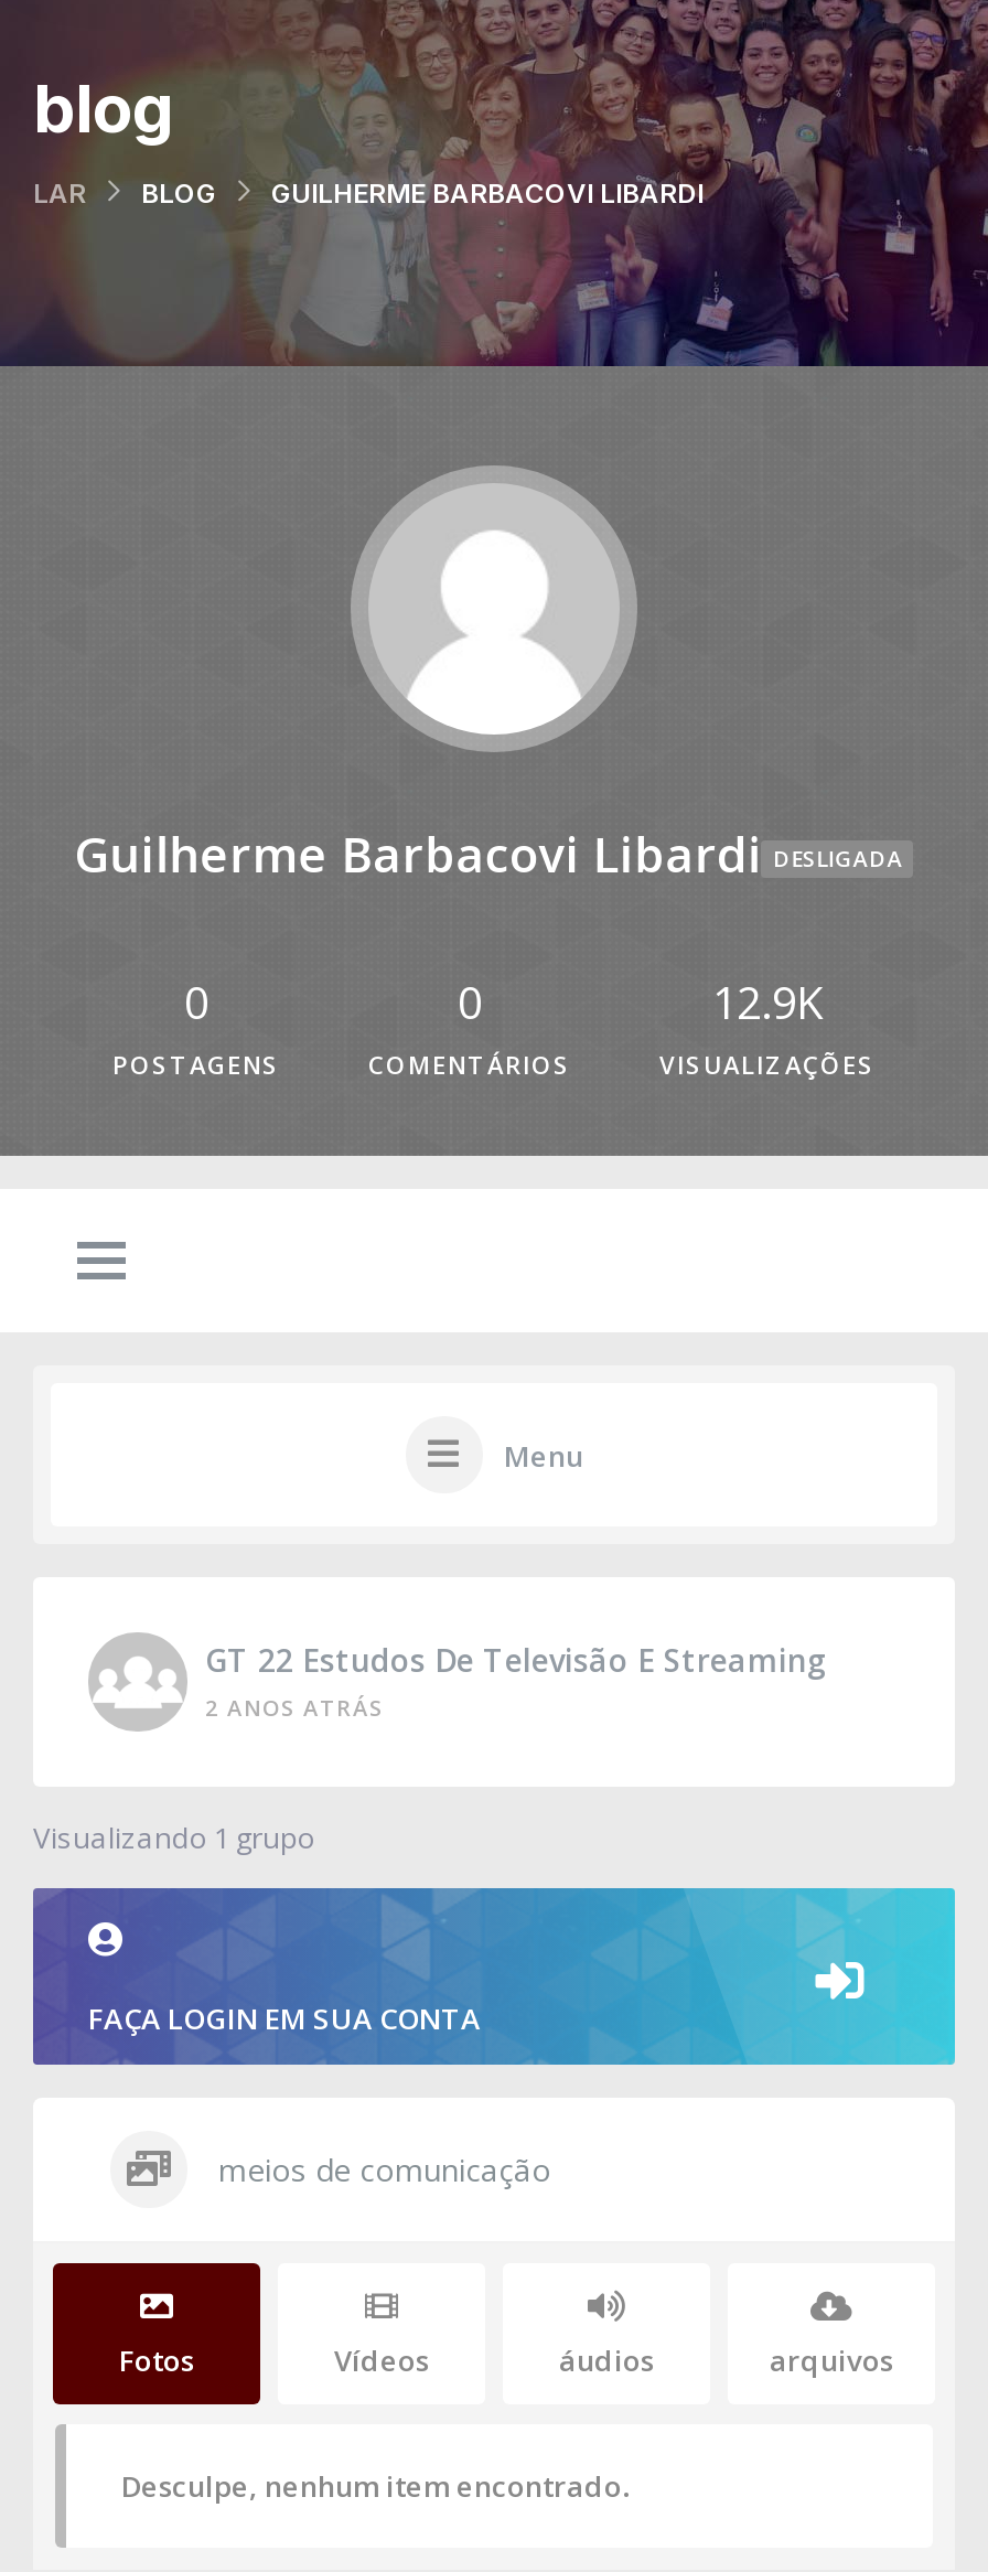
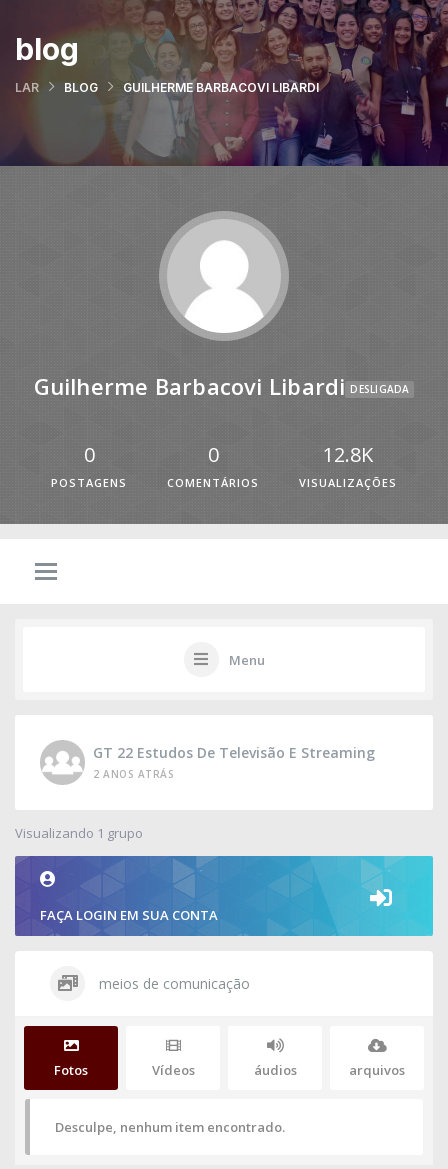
- 12.9K
+ 12.8K
